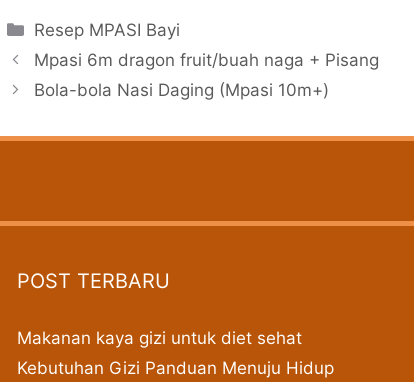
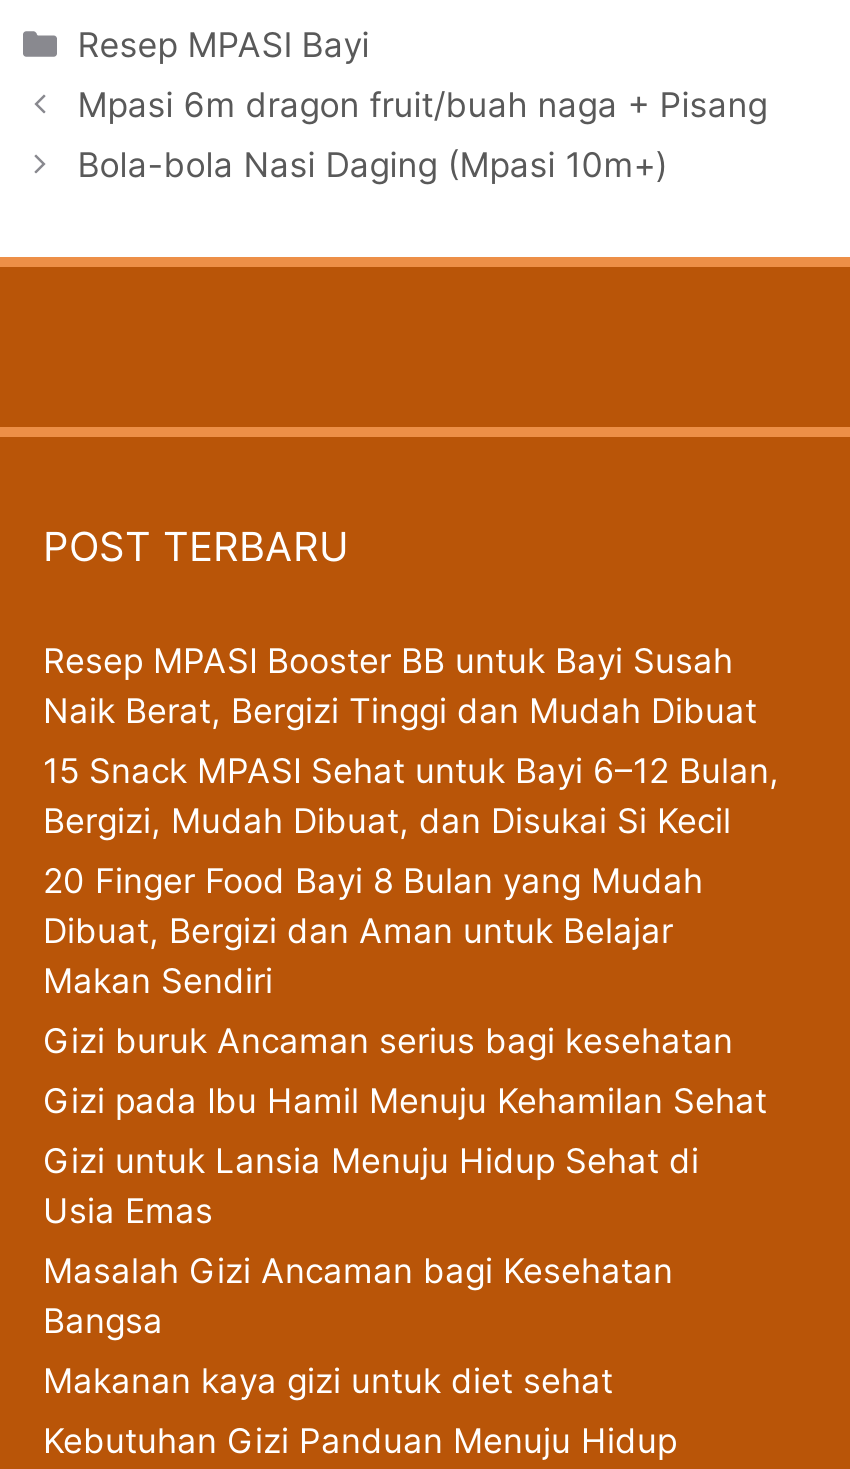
+ Resep MPASI Booster BB untuk Bayi Susah
+ Naik Berat, Bergizi Tinggi dan Mudah Dibuat
+ 15 Snack MPASI Sehat untuk Bayi 6–12 Bulan,
+ Bergizi, Mudah Dibuat, dan Disukai Si Kecil
+ 20 Finger Food Bayi 8 Bulan yang Mudah
+ Dibuat, Bergizi dan Aman untuk Belajar
+ Makan Sendiri
+ Gizi buruk Ancaman serius bagi kesehatan
+ Gizi pada Ibu Hamil Menuju Kehamilan Sehat
+ Gizi untuk Lansia Menuju Hidup Sehat di
+ Usia Emas
+ Masalah Gizi Ancaman bagi Kesehatan
+ Bangsa
